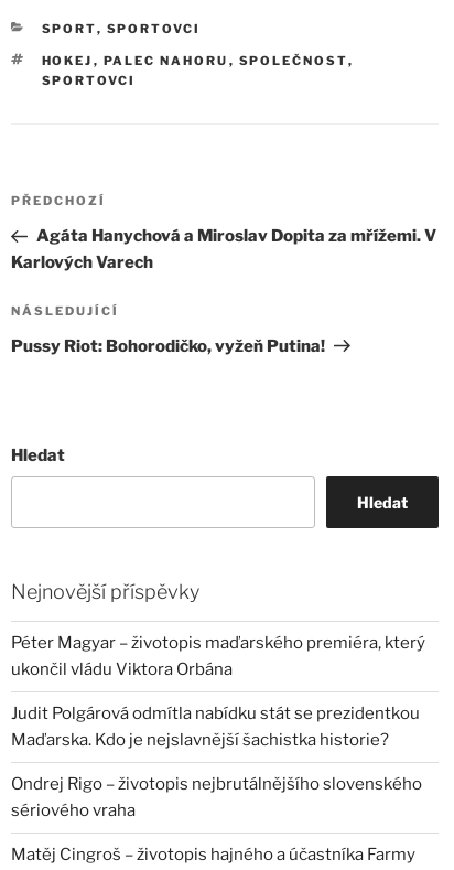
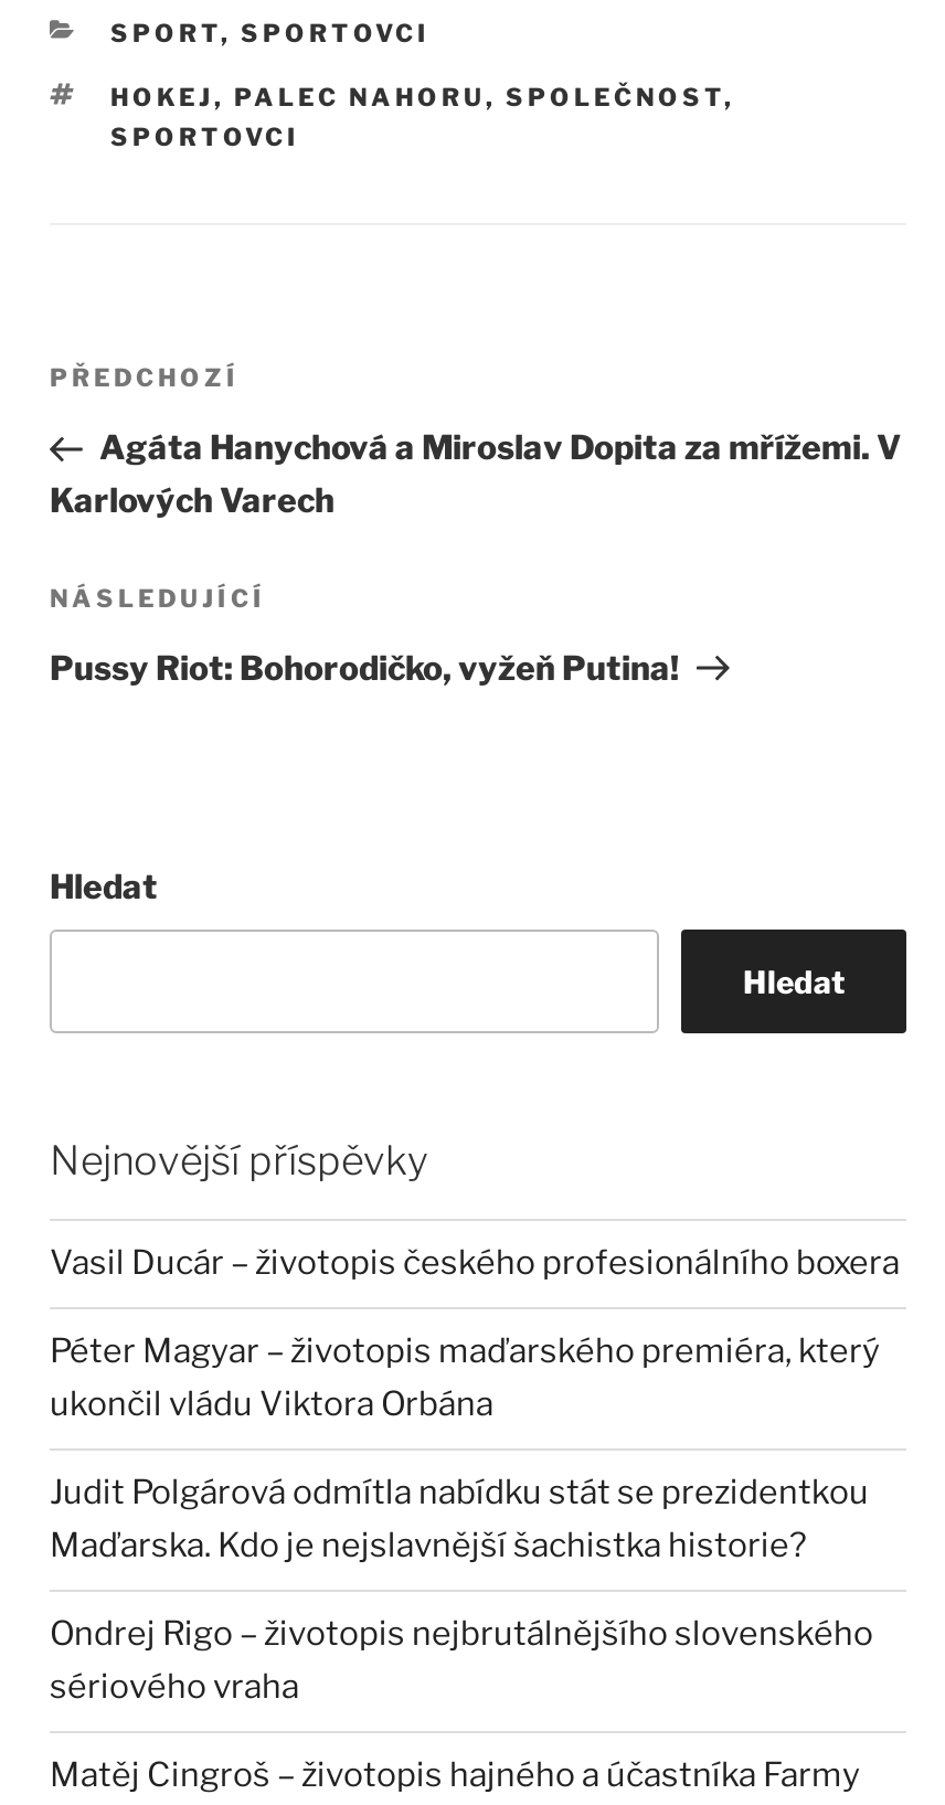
+ Vasil Ducár – životopis českého profesionálního boxera
